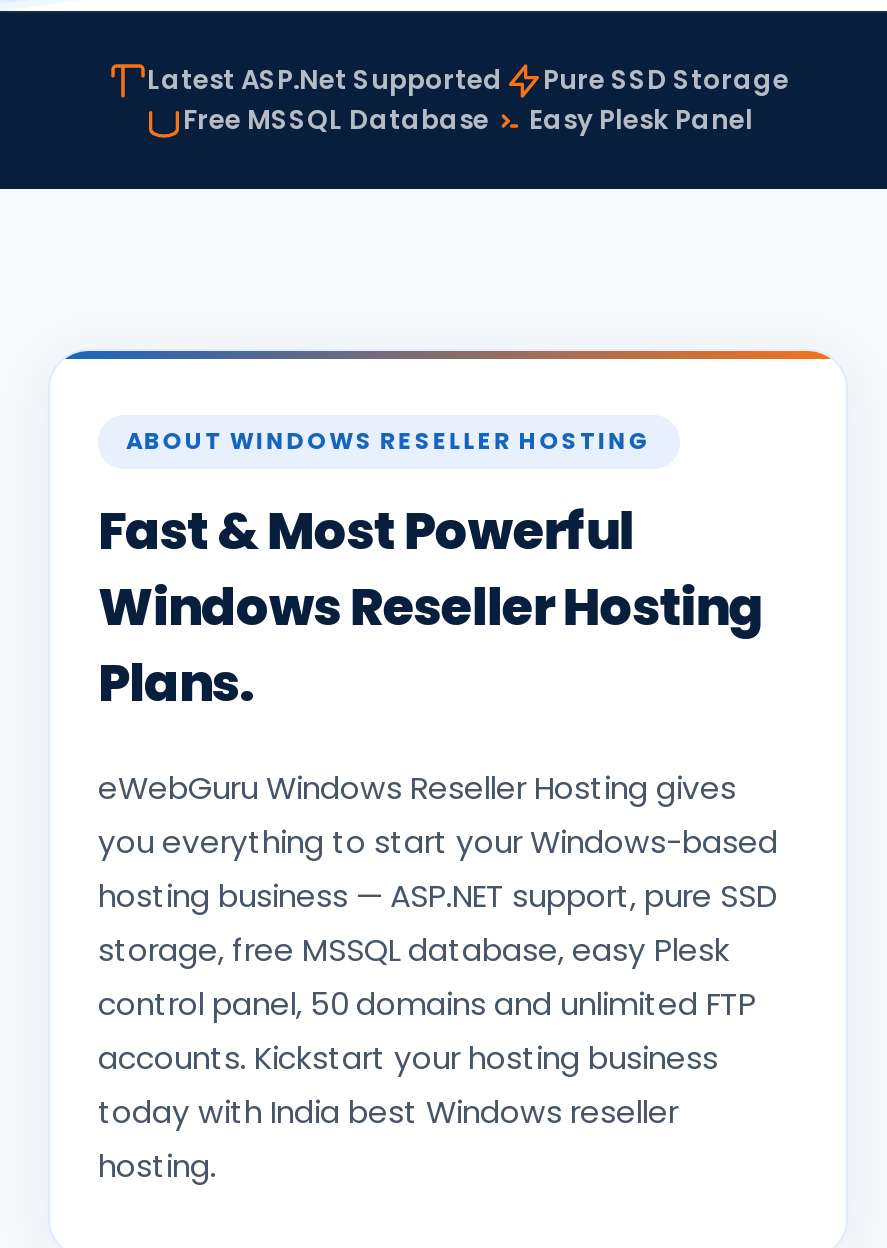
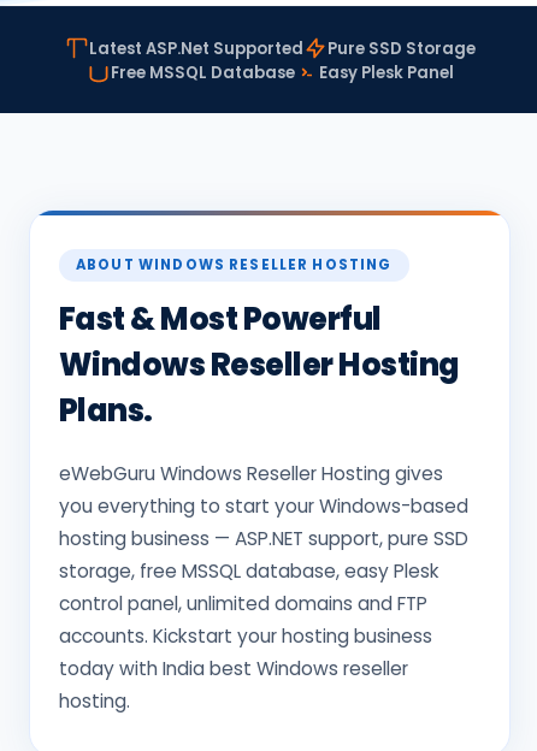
- control panel, 50 domains and unlimited FTP
+ control panel, unlimited domains and FTP
